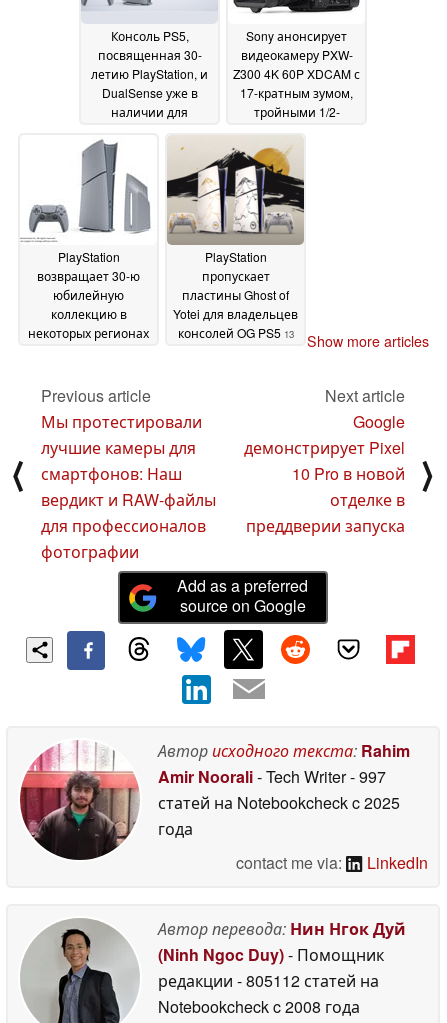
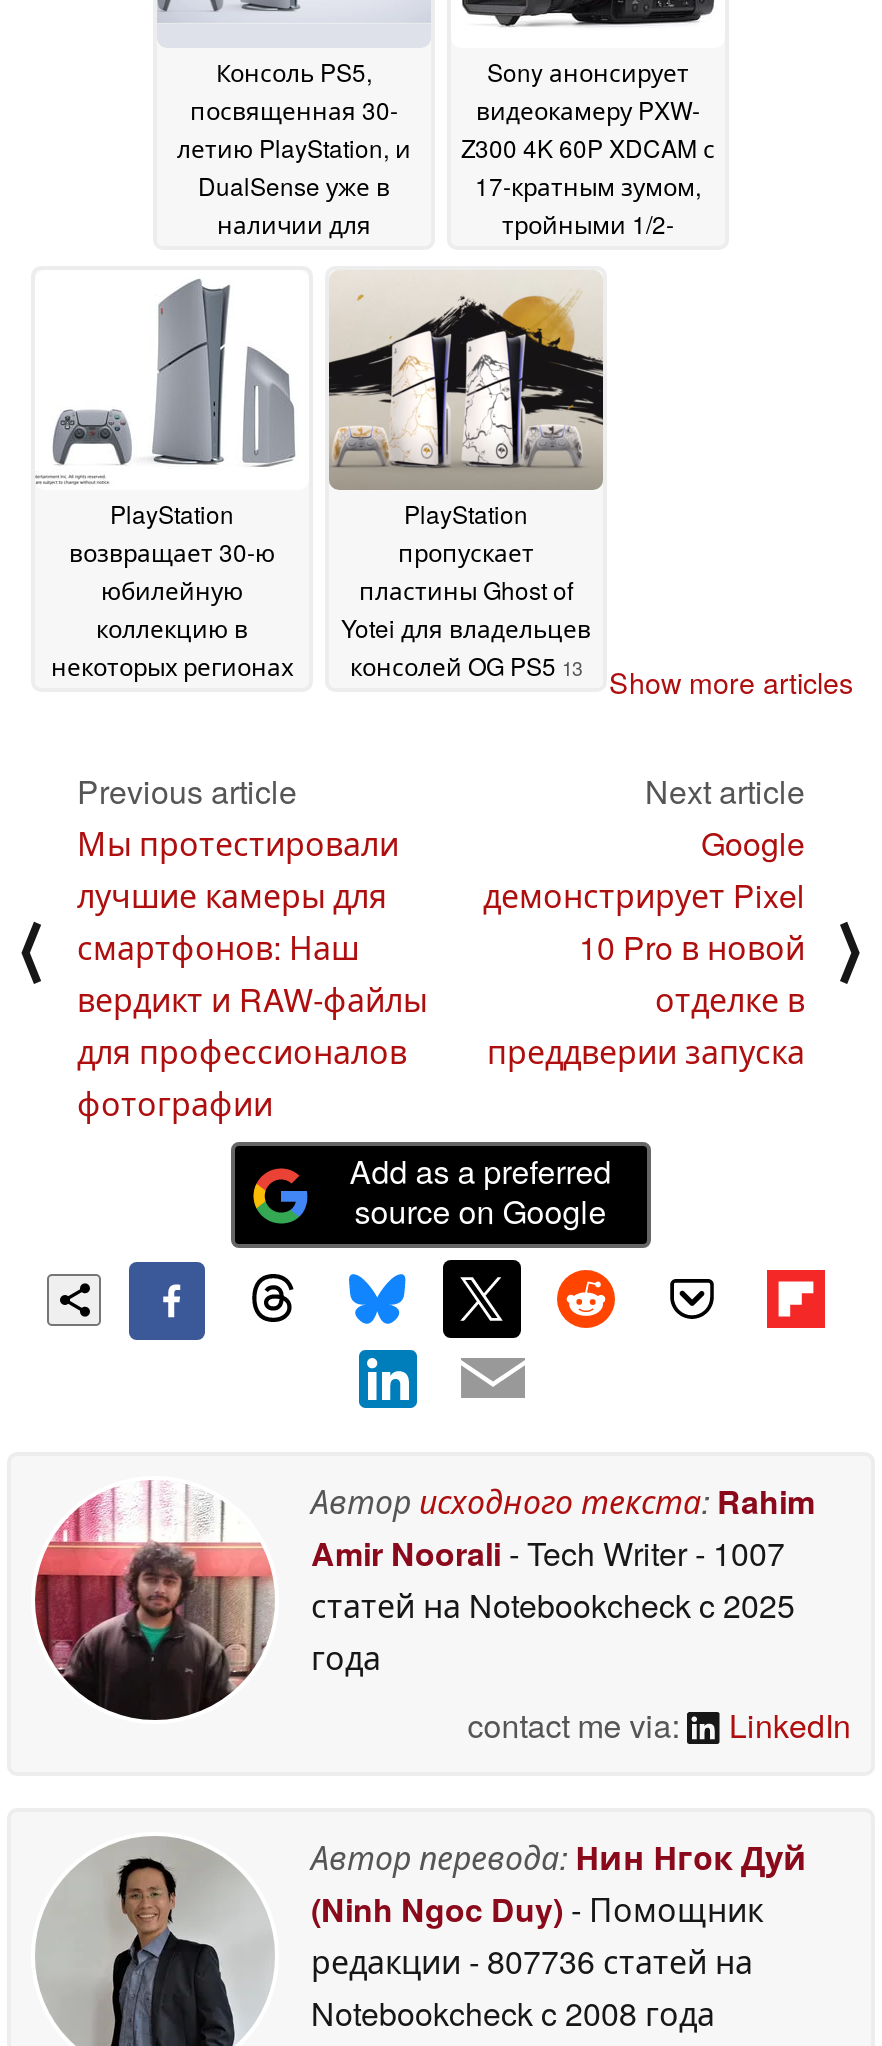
- Amir Noorali - Tech Writer - 997
+ Amir Noorali - Tech Writer - 1007

- редакции - 805112 статей на
+ редакции - 807736 статей на
